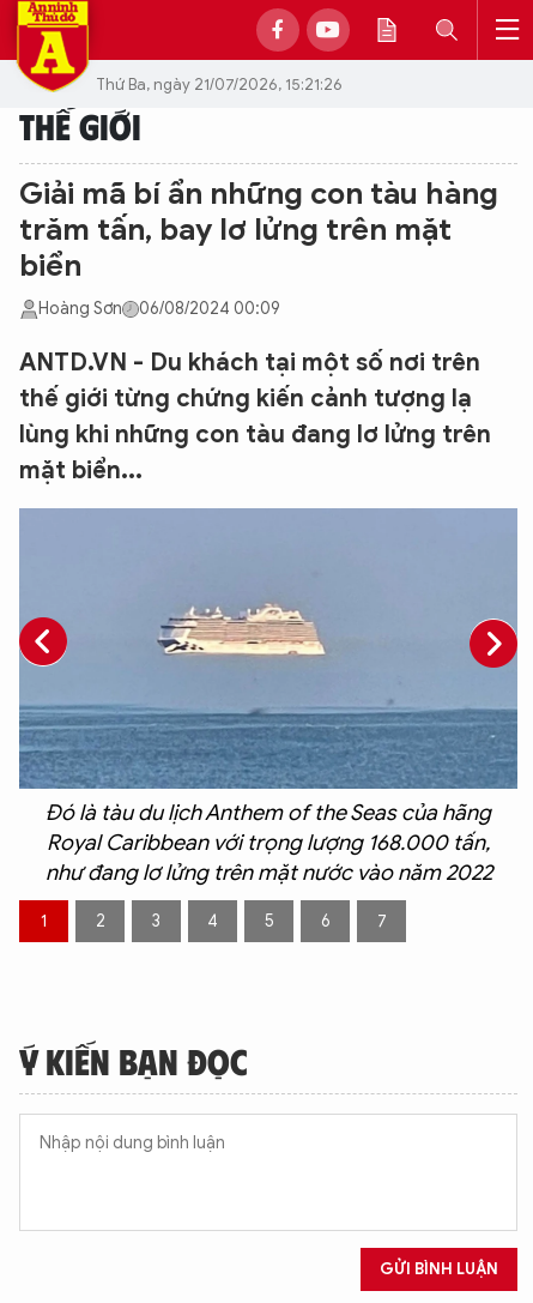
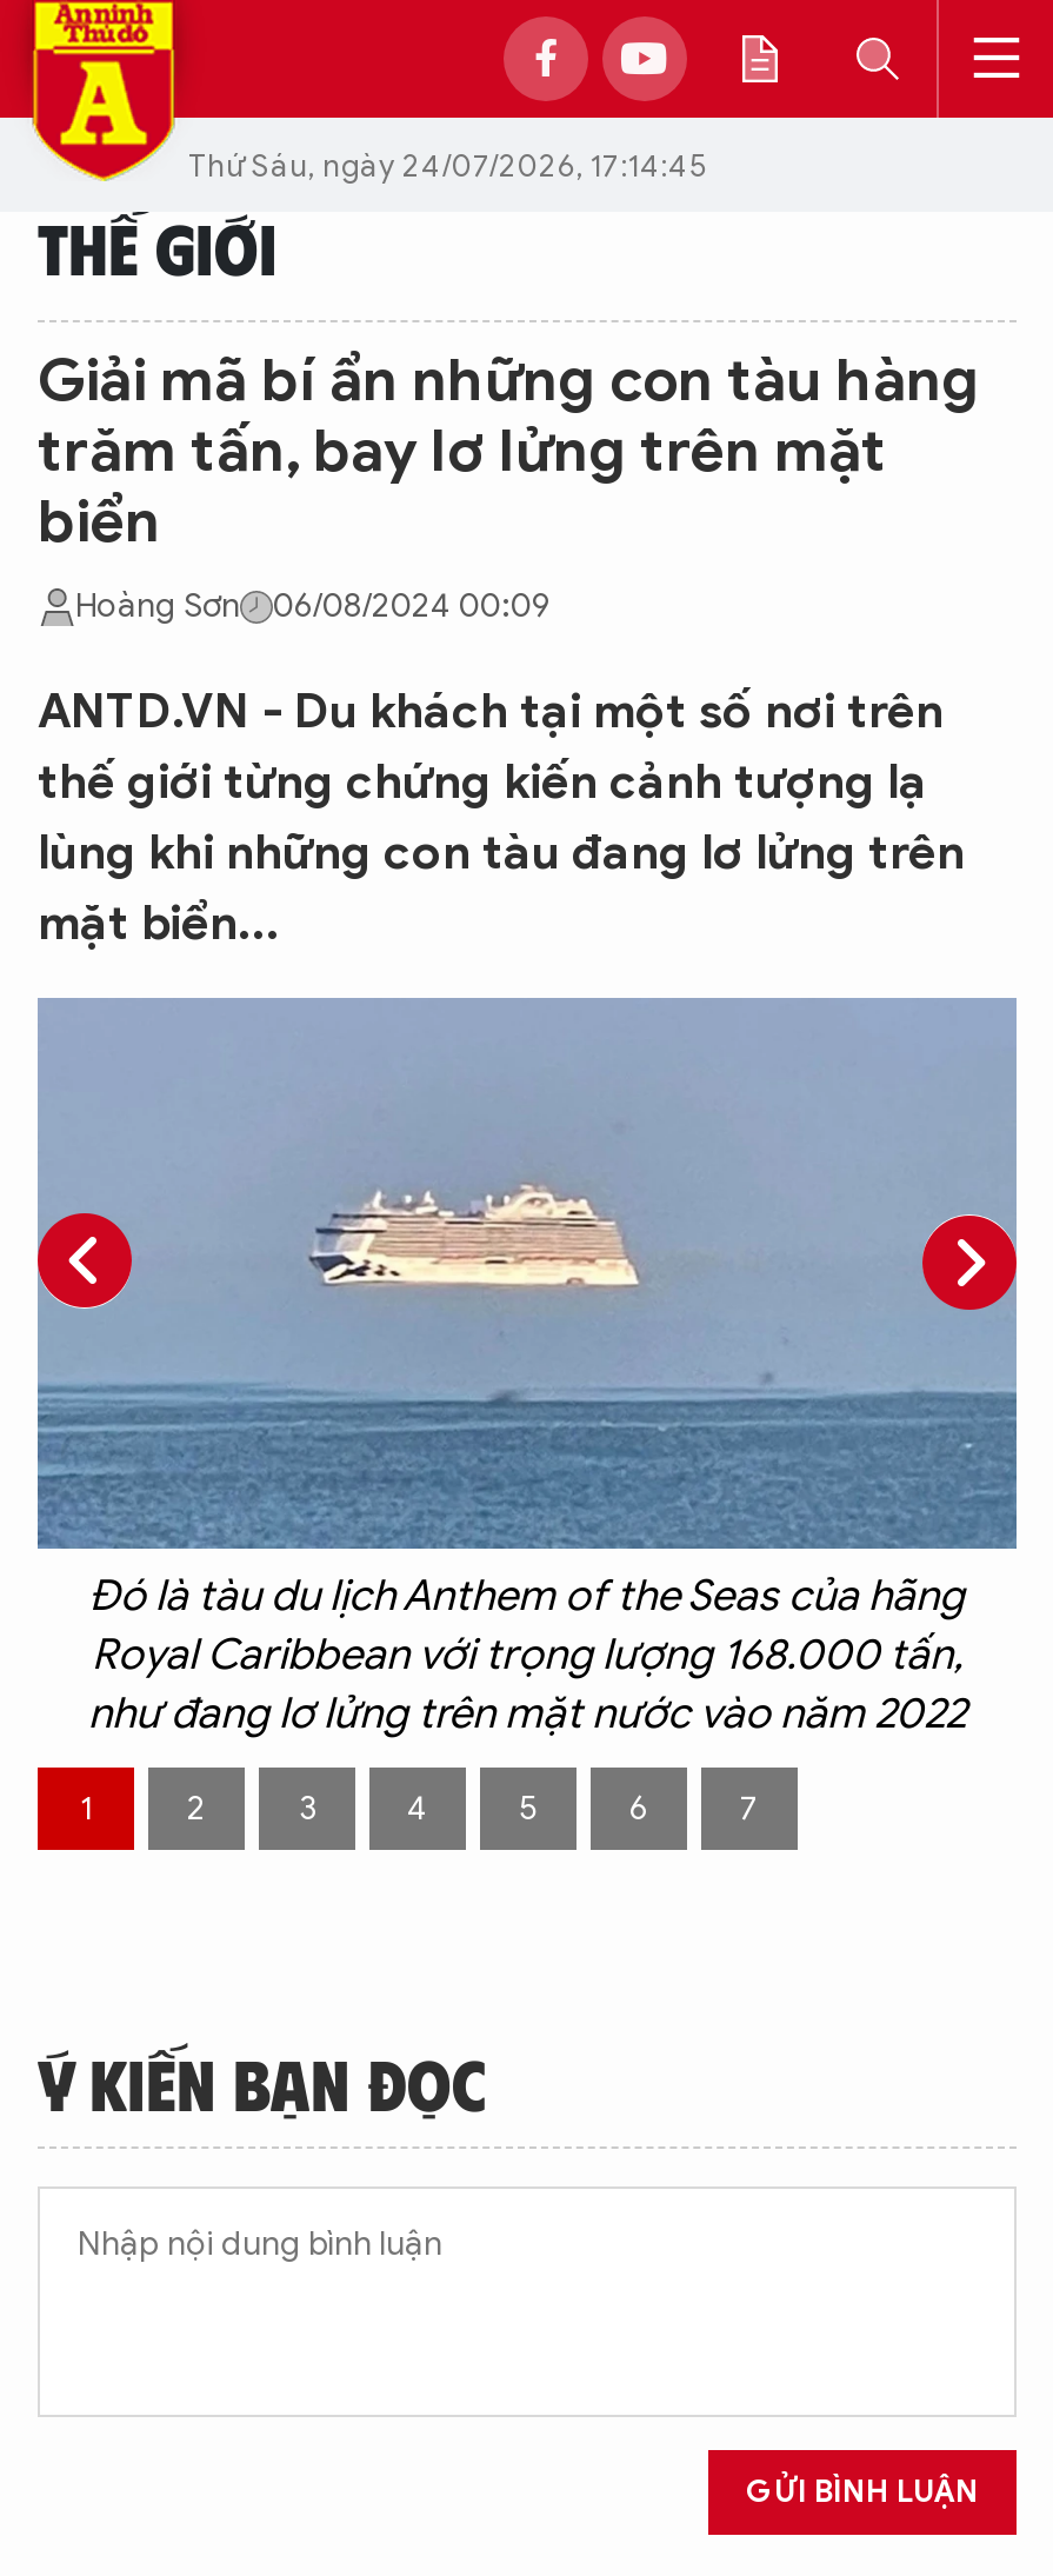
- Thứ Ba, ngày 21/07/2026, 15:21:26
+ Thứ Sáu, ngày 24/07/2026, 17:14:45
